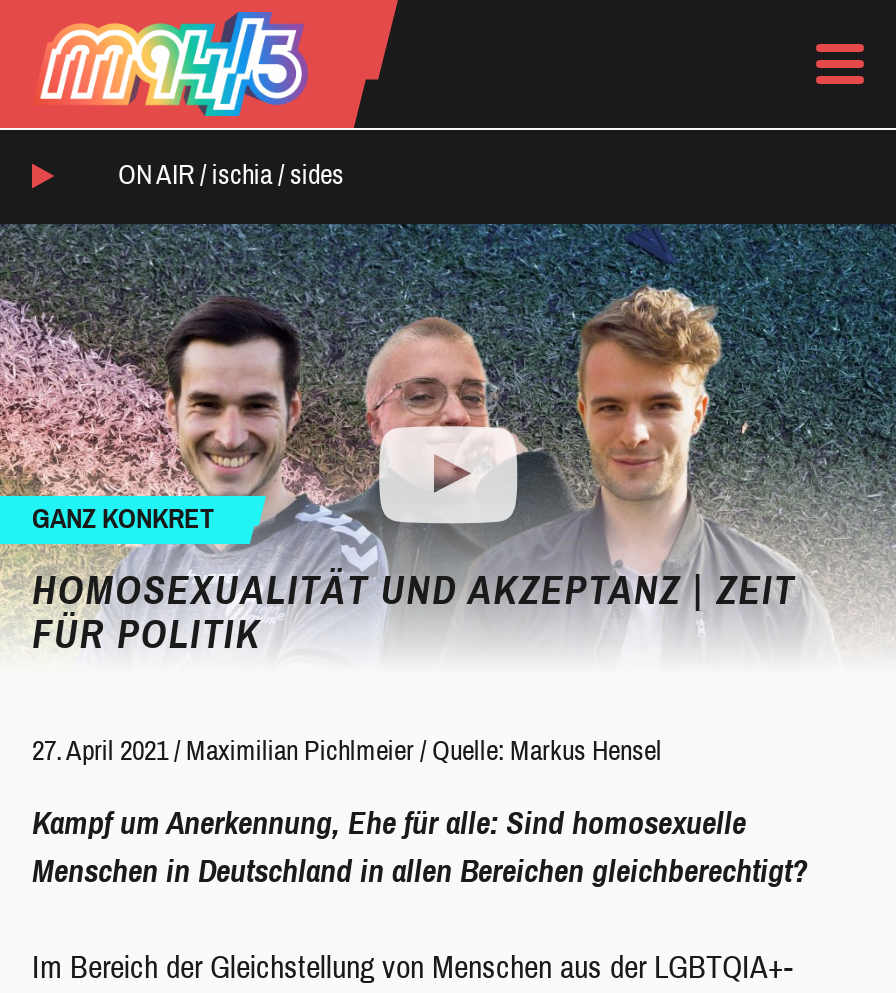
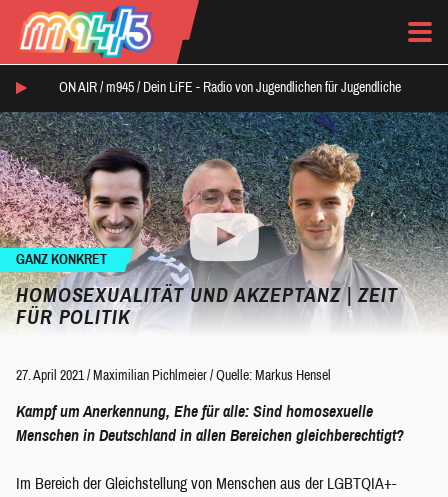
- ON AIR / ischia/ sides
+ ON AIR / m945/ Dein LiFE - Radio von Jugendlichen für Jugendliche
